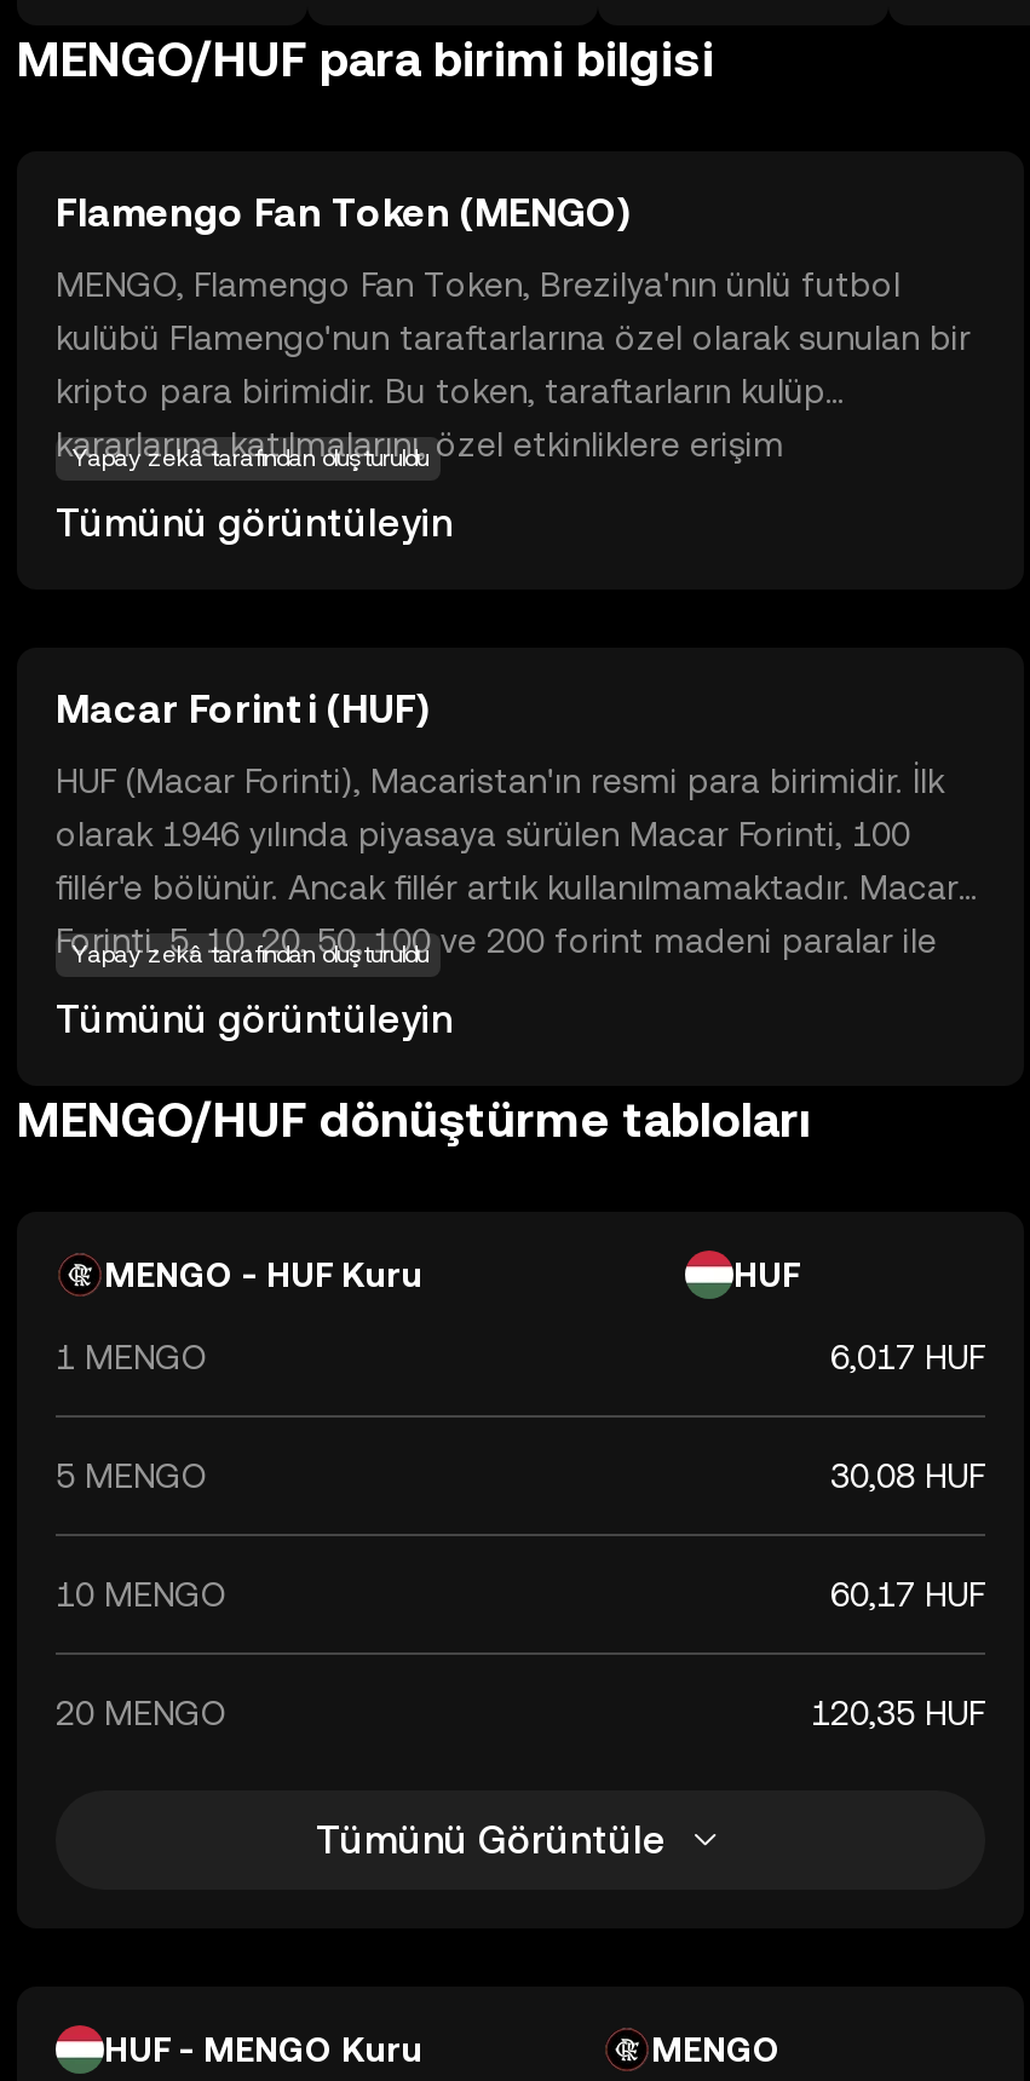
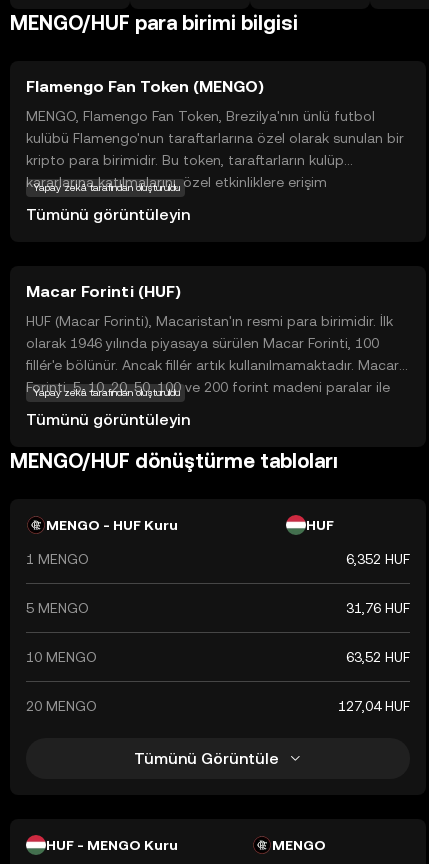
- 6,017 HUF
+ 6,352 HUF

- 30,08 HUF
+ 31,76 HUF

- 60,17 HUF
+ 63,52 HUF

- 120,35 HUF
+ 127,04 HUF
